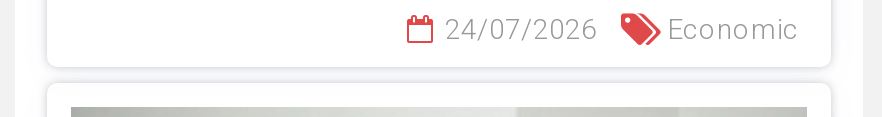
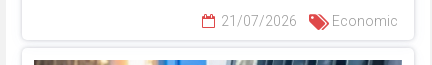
- 24/07/2026
+ 21/07/2026
